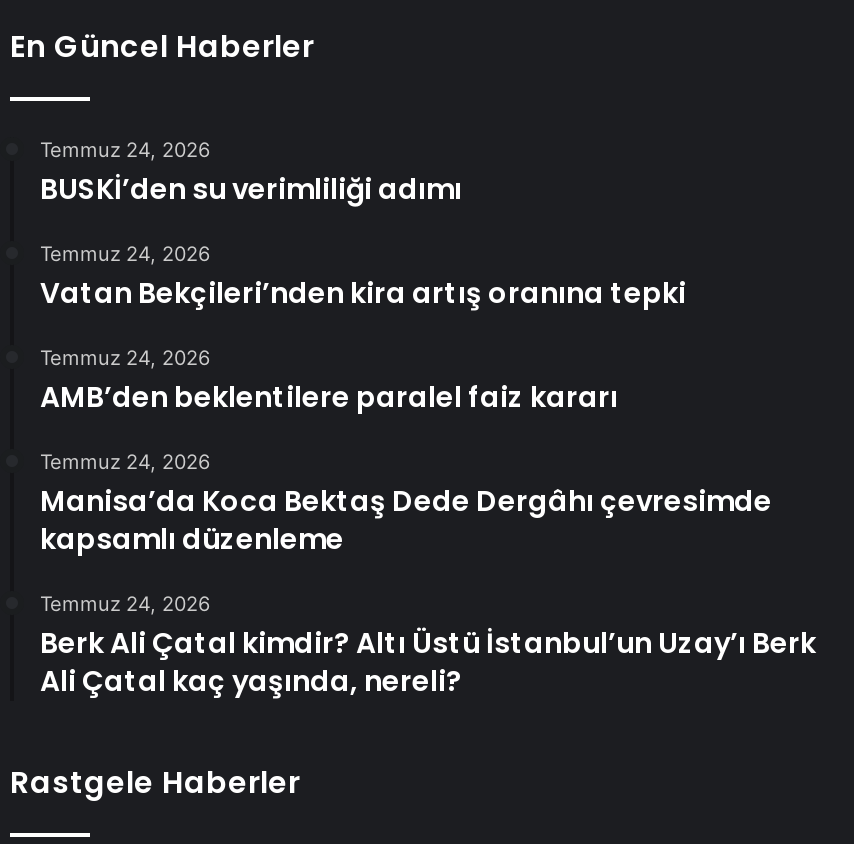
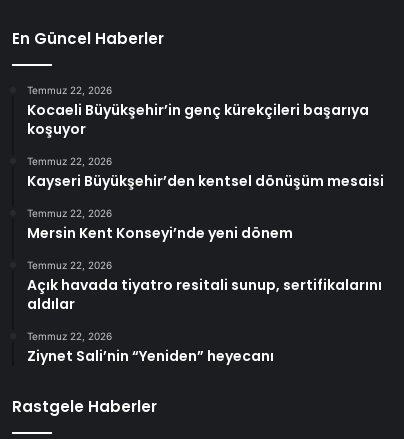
- Temmuz 24, 2026
- BUSKİ’den su verimliliği adımı
+ Temmuz 22, 2026
+ Kocaeli Büyükşehir’in genç kürekçileri başarıya
+ koşuyor

- Temmuz 24, 2026
- Vatan Bekçileri’nden kira artış oranına tepki
+ Temmuz 22, 2026
+ Kayseri Büyükşehir’den kentsel dönüşüm mesaisi

- Temmuz 24, 2026
- AMB’den beklentilere paralel faiz kararı
+ Temmuz 22, 2026
+ Mersin Kent Konseyi’nde yeni dönem

- Temmuz 24, 2026
- Manisa’da Koca Bektaş Dede Dergâhı çevresimde
- kapsamlı düzenleme
+ Temmuz 22, 2026
+ Açık havada tiyatro resitali sunup, sertifikalarını
+ aldılar

- Temmuz 24, 2026
- Berk Ali Çatal kimdir? Altı Üstü İstanbul’un Uzay’ı Berk
- Ali Çatal kaç yaşında, nereli?
+ Temmuz 22, 2026
+ Ziynet Sali’nin “Yeniden” heyecanı
